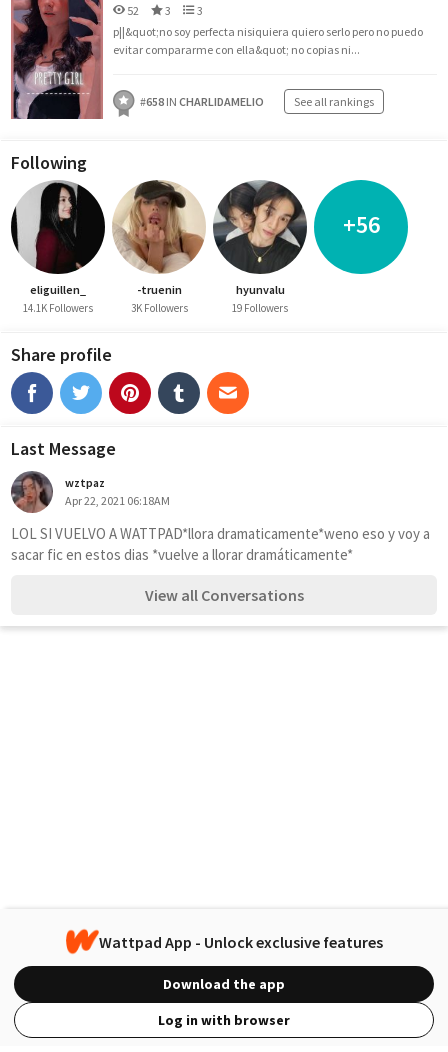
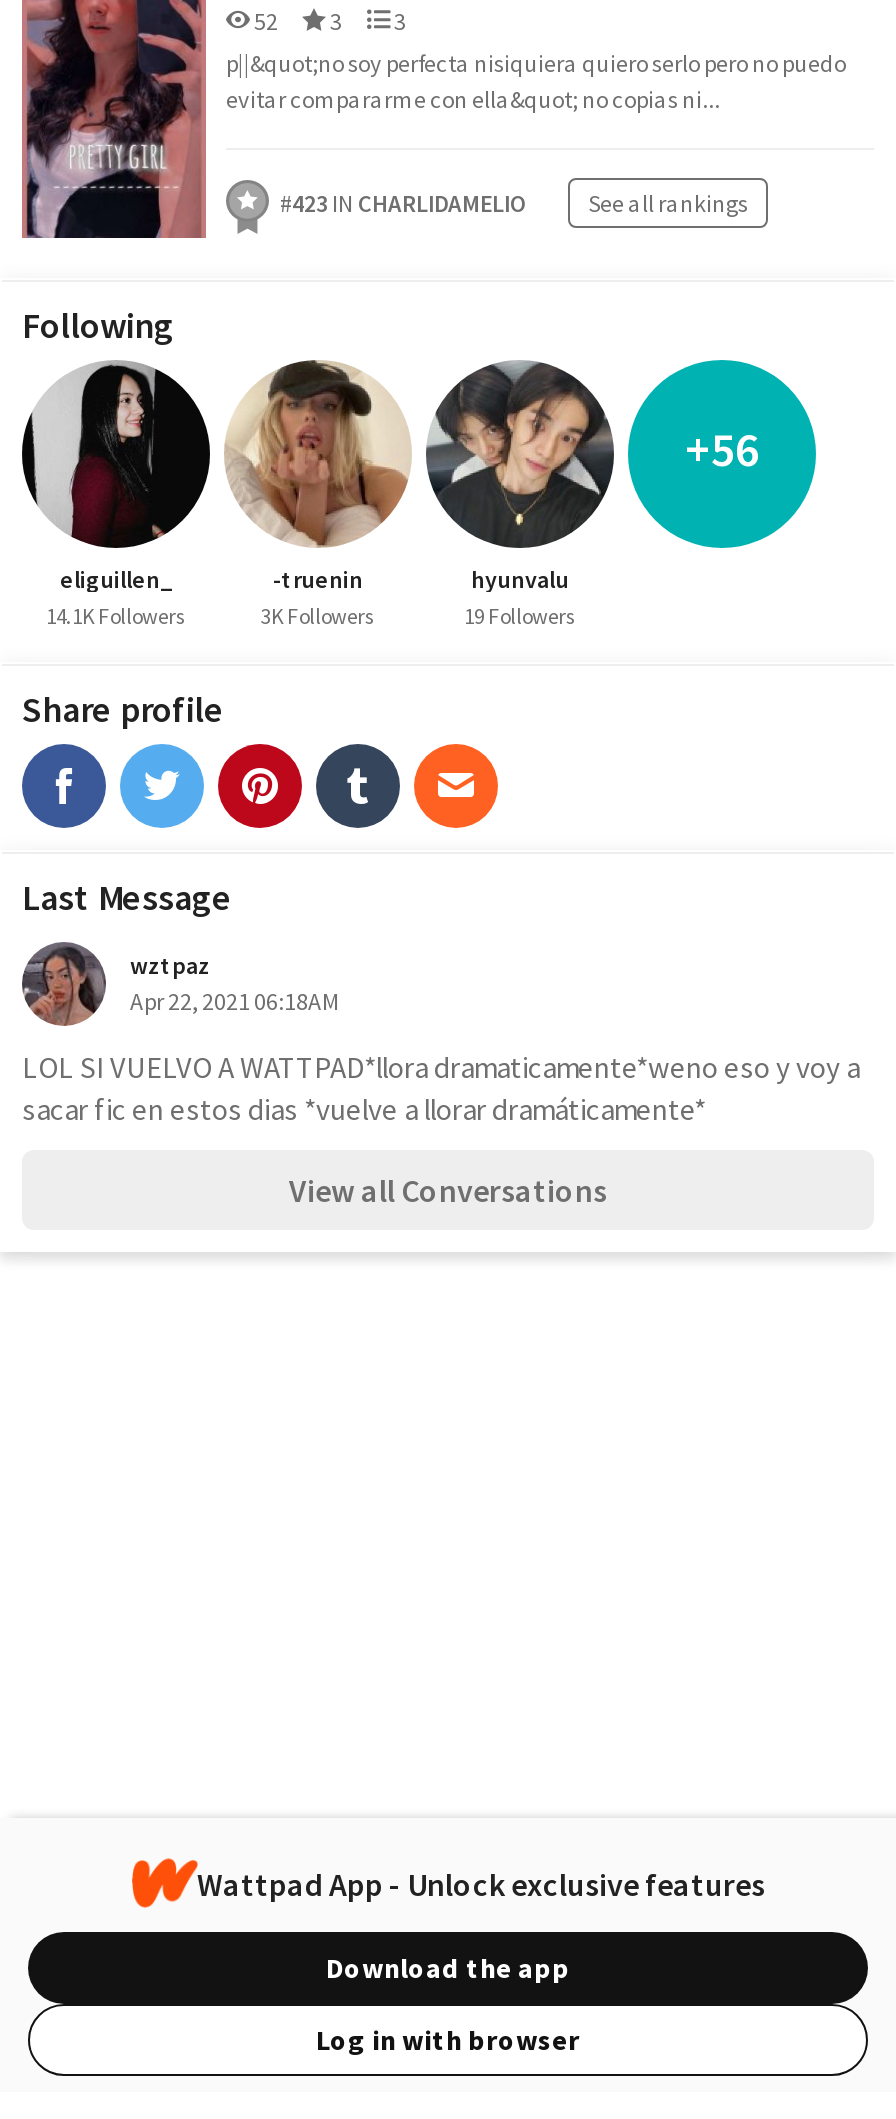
- #658 IN CHARLIDAMELIO
+ #423 IN CHARLIDAMELIO
